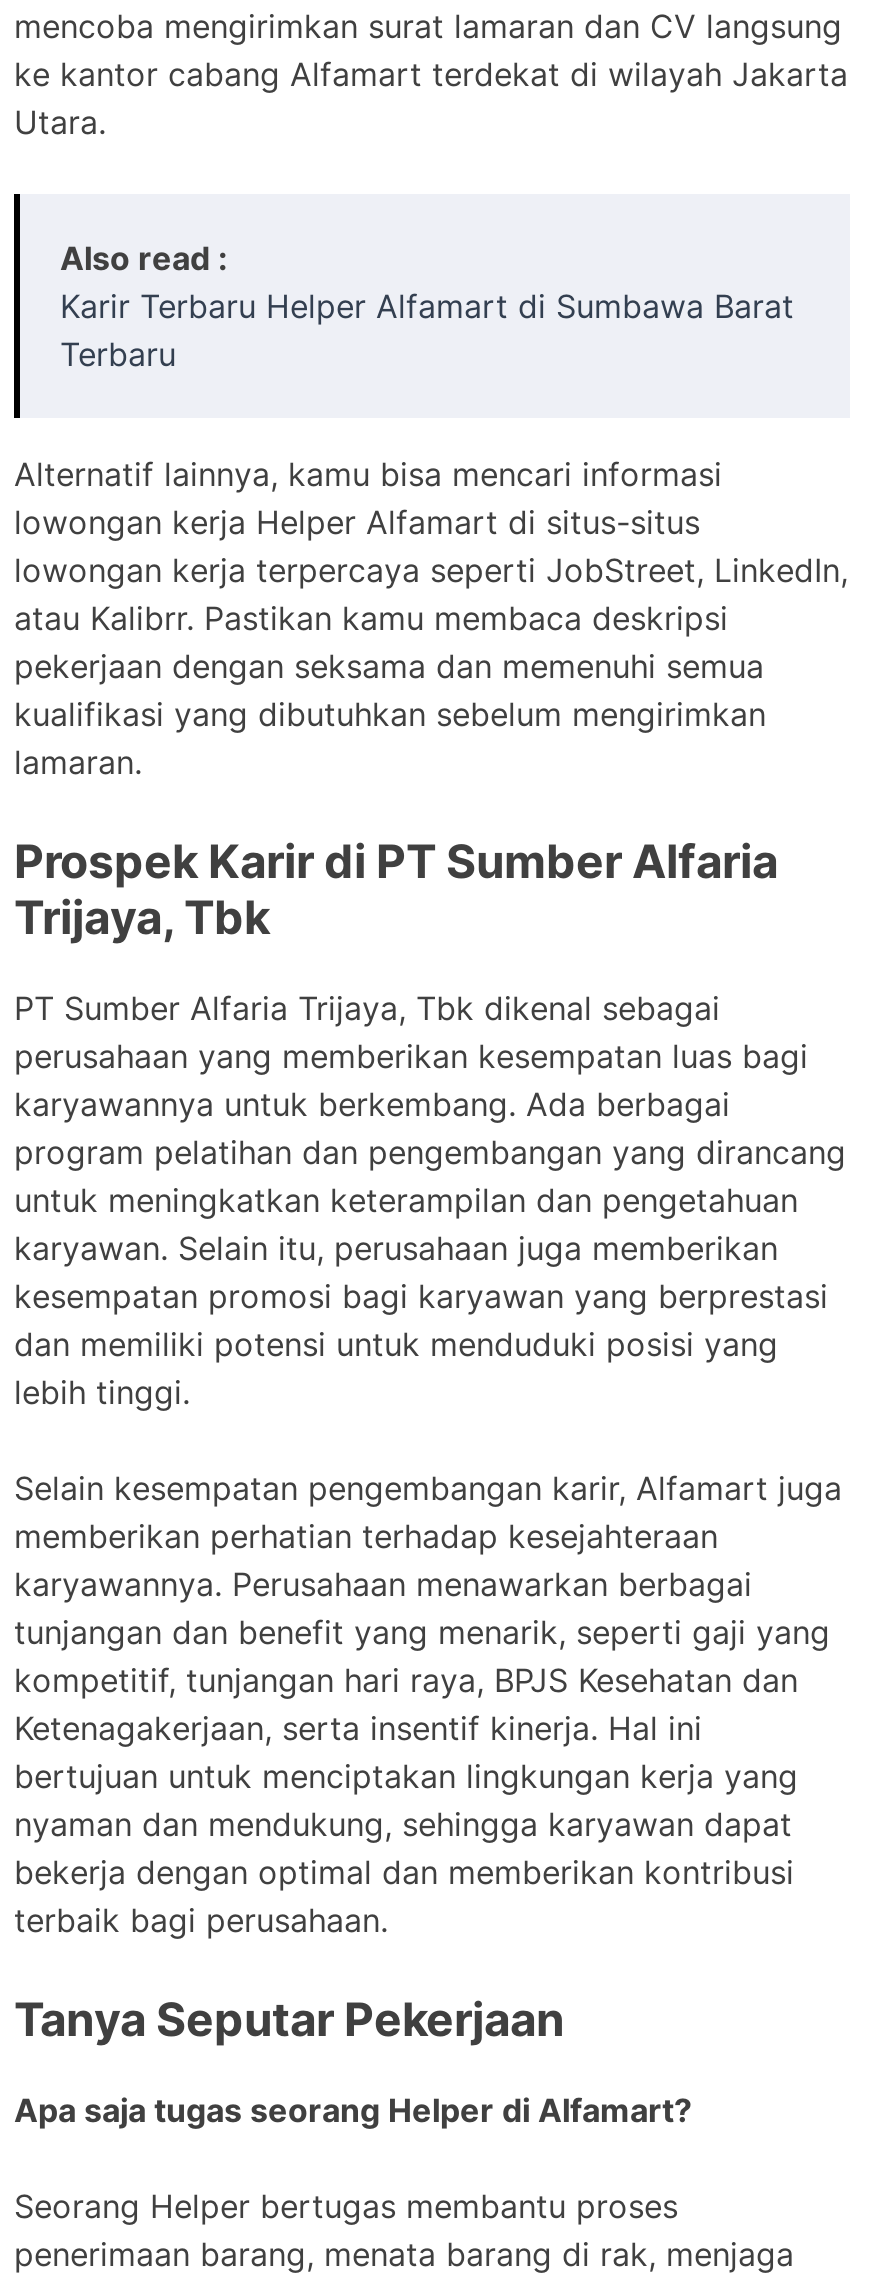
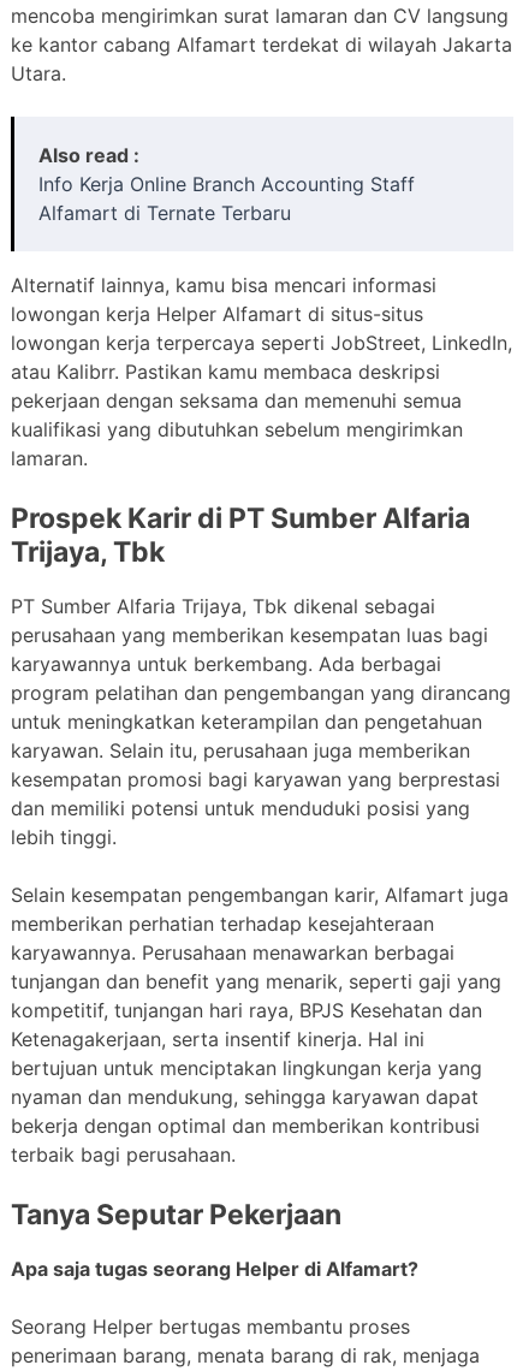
- Karir Terbaru Helper Alfamart di Sumbawa Barat
- Terbaru
+ Info Kerja Online Branch Accounting Staff
+ Alfamart di Ternate Terbaru
